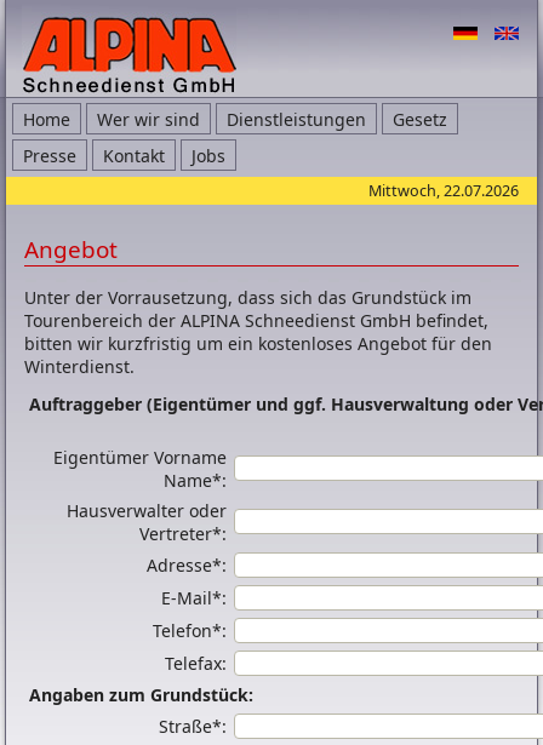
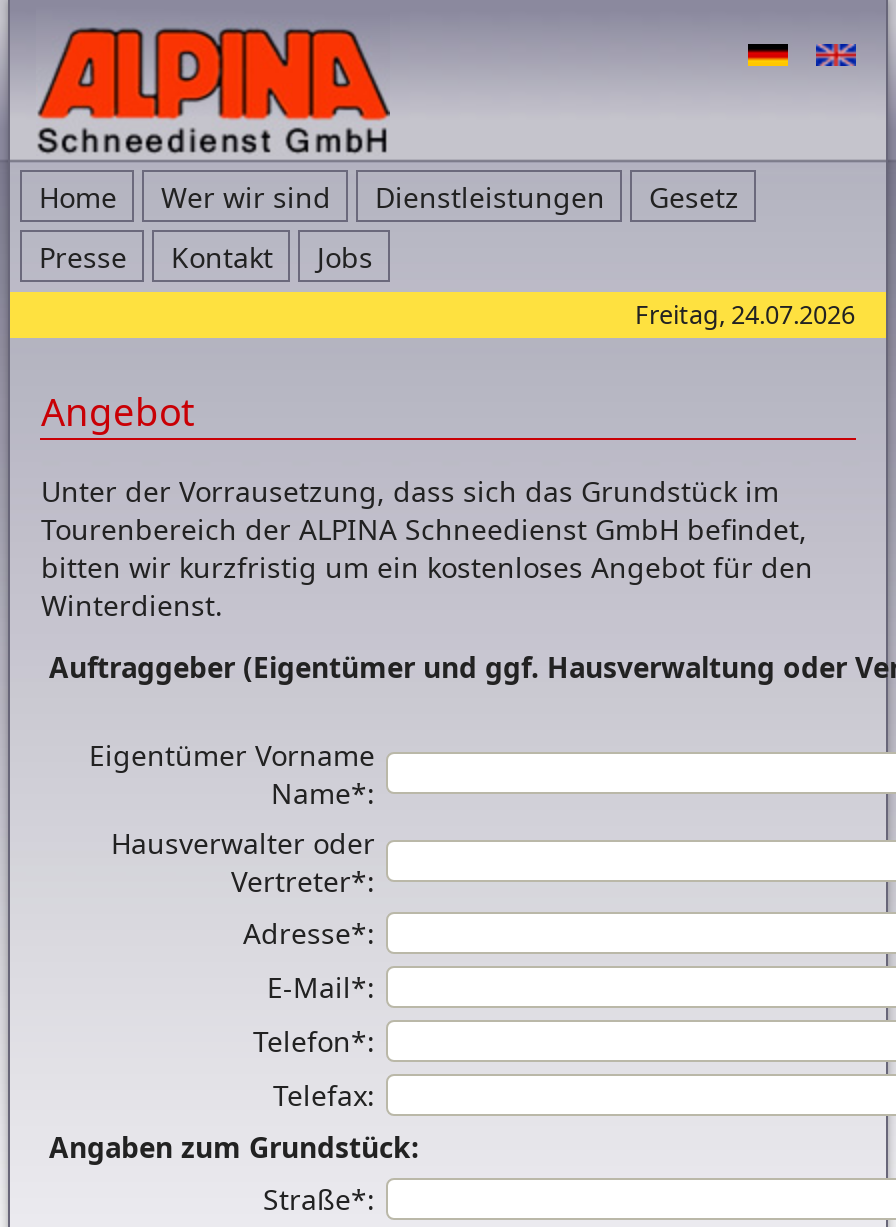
- Mittwoch, 22.07.2026
+ Freitag, 24.07.2026
